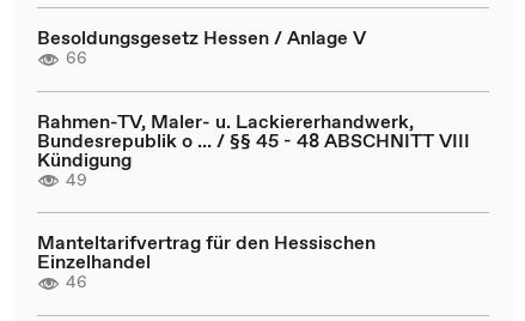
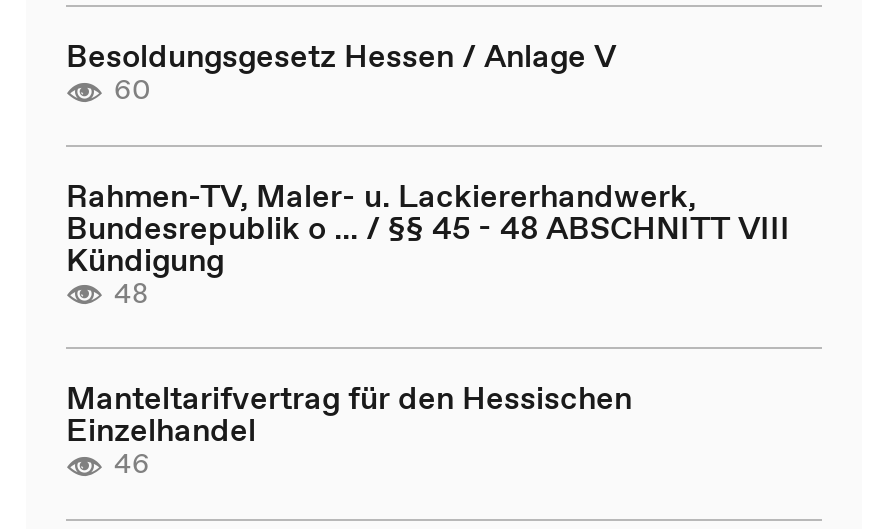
- 66
+ 60

- 49
+ 48
